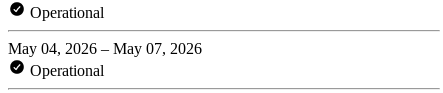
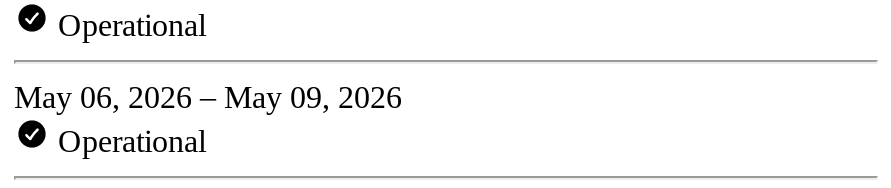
- May 04, 2026 – May 07, 2026
+ May 06, 2026 – May 09, 2026
